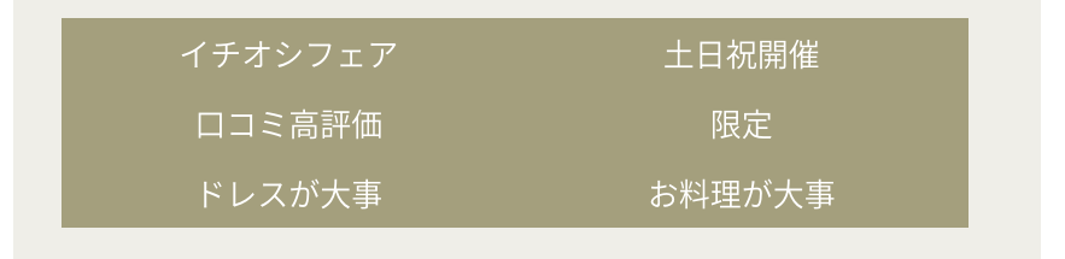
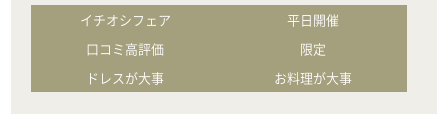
- 土日祝開催
+ 平日開催
